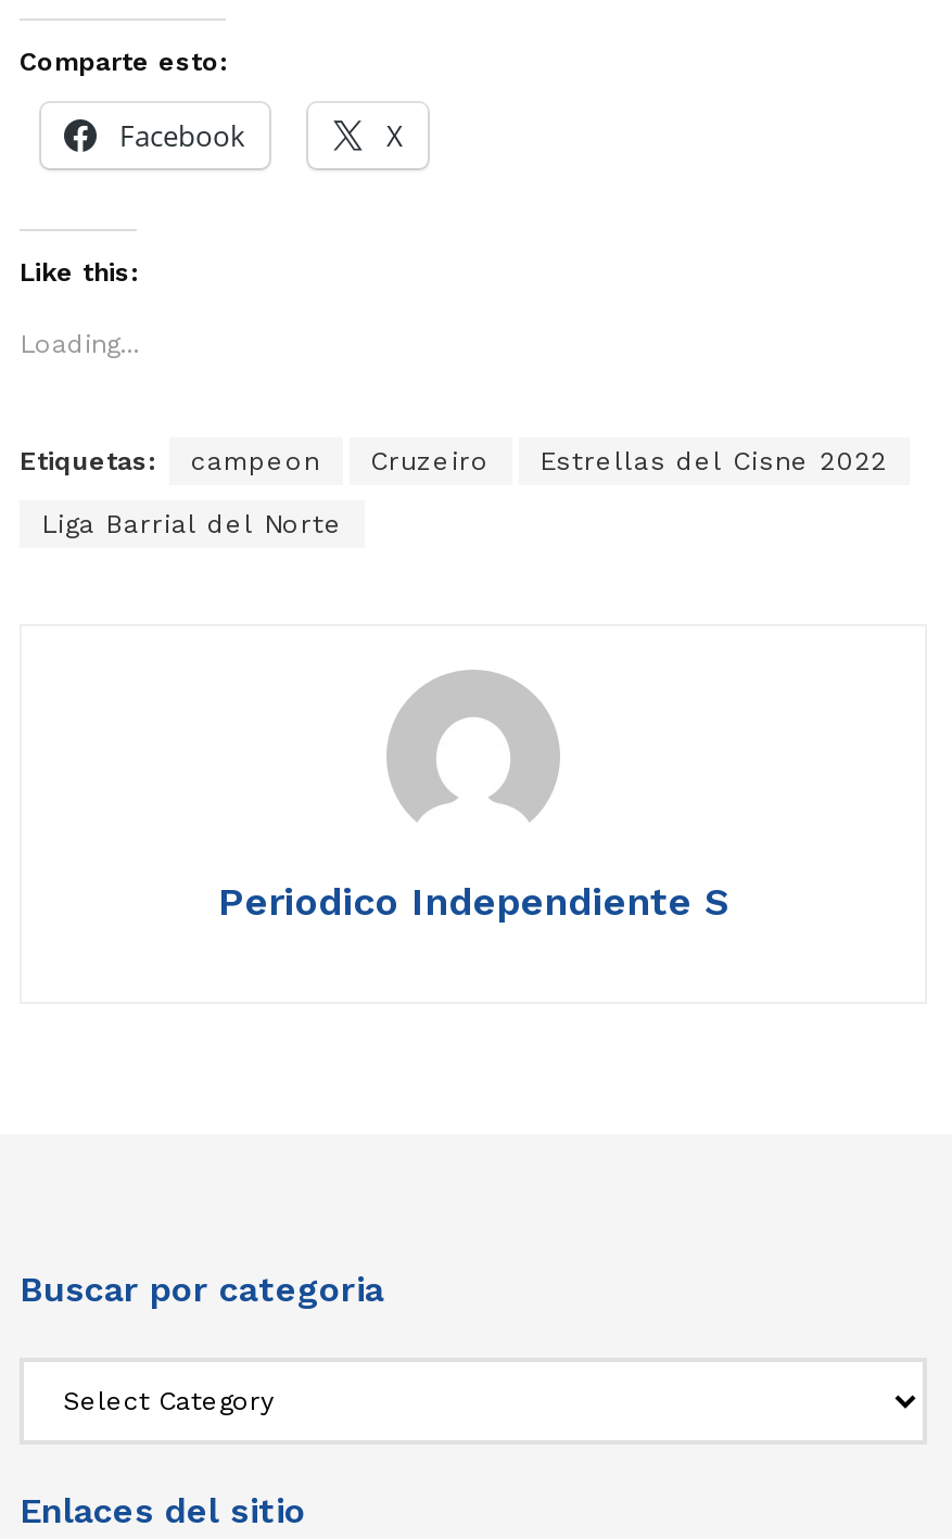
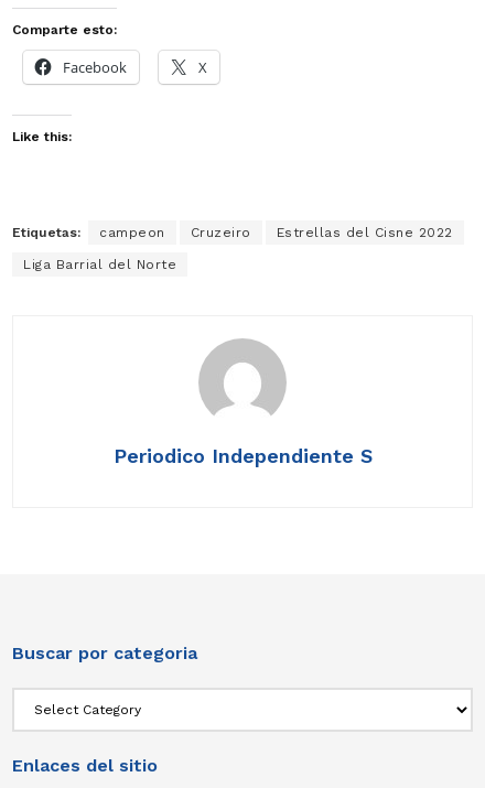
- Loading...
